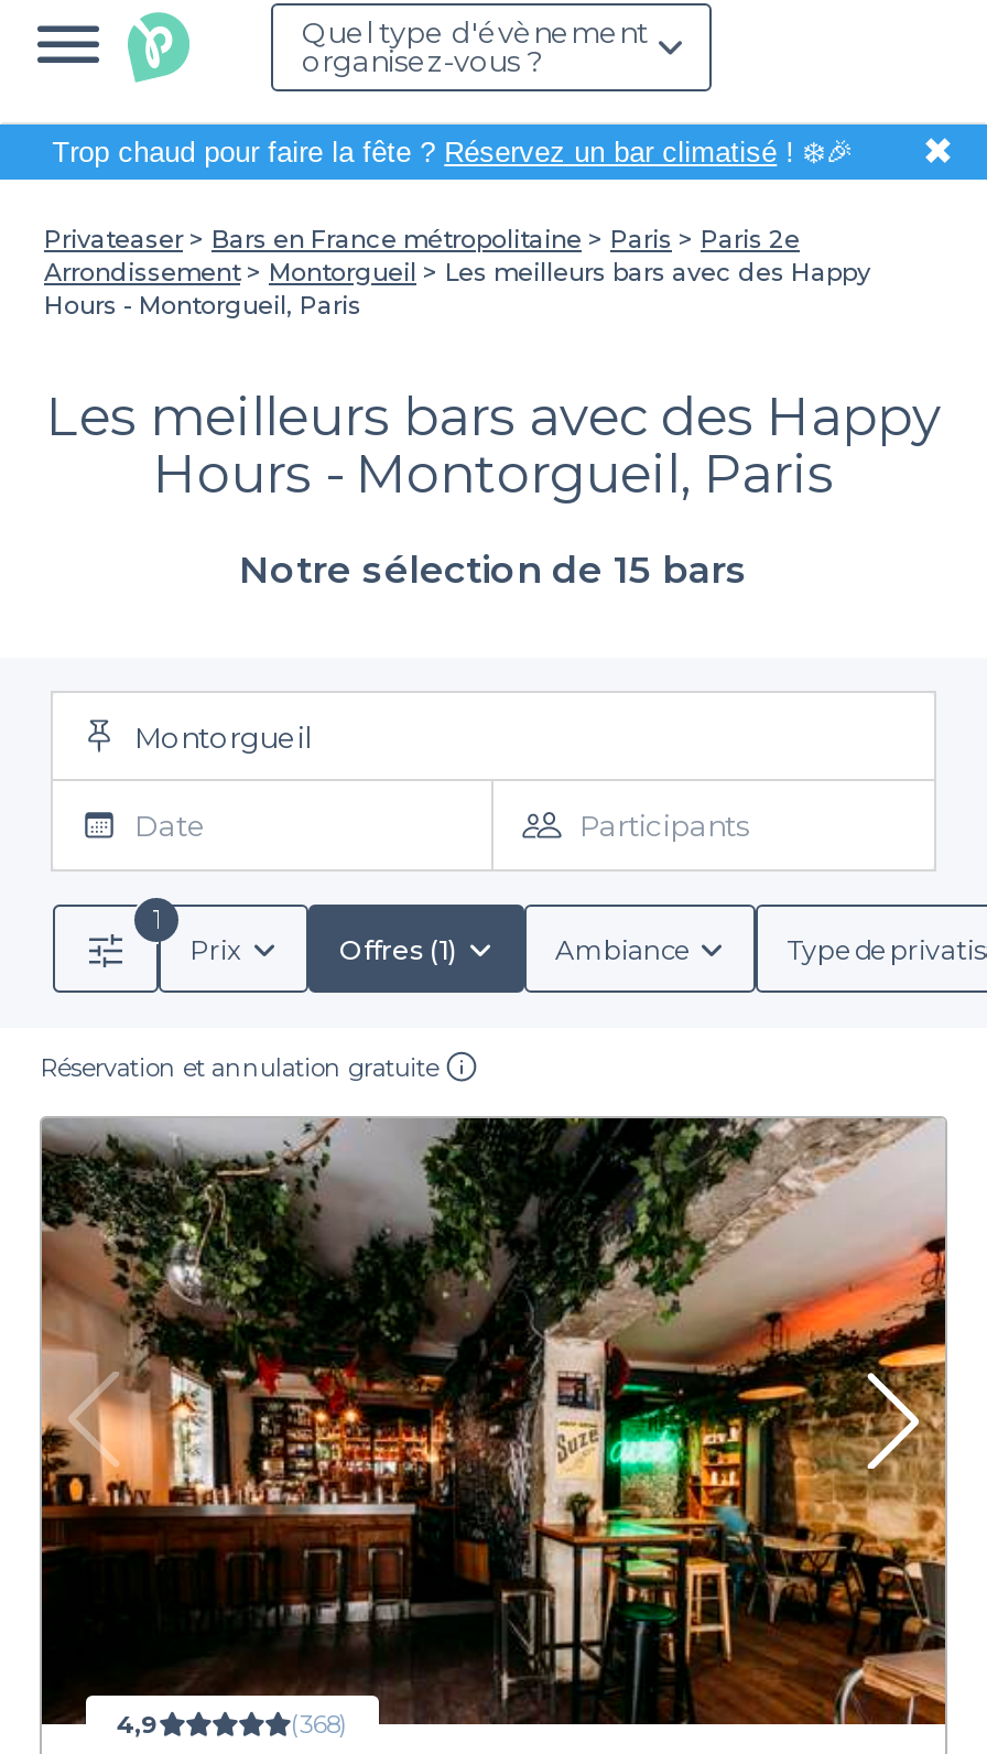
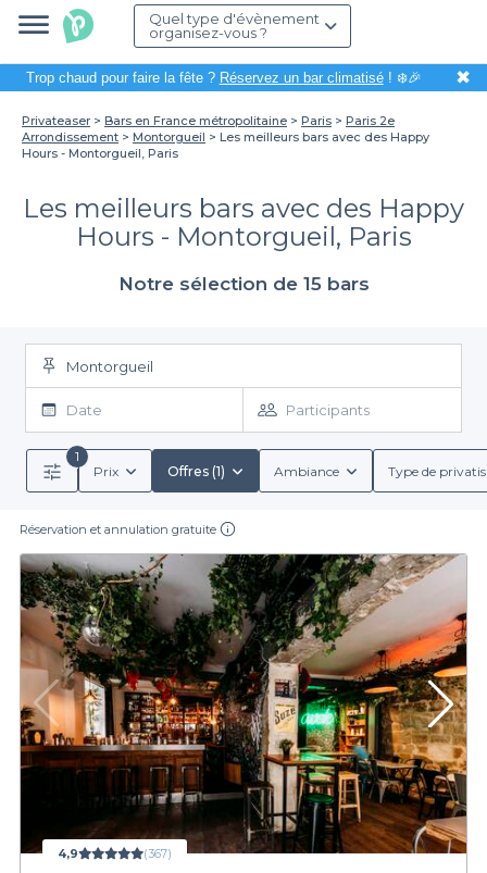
- (368)
+ (367)
